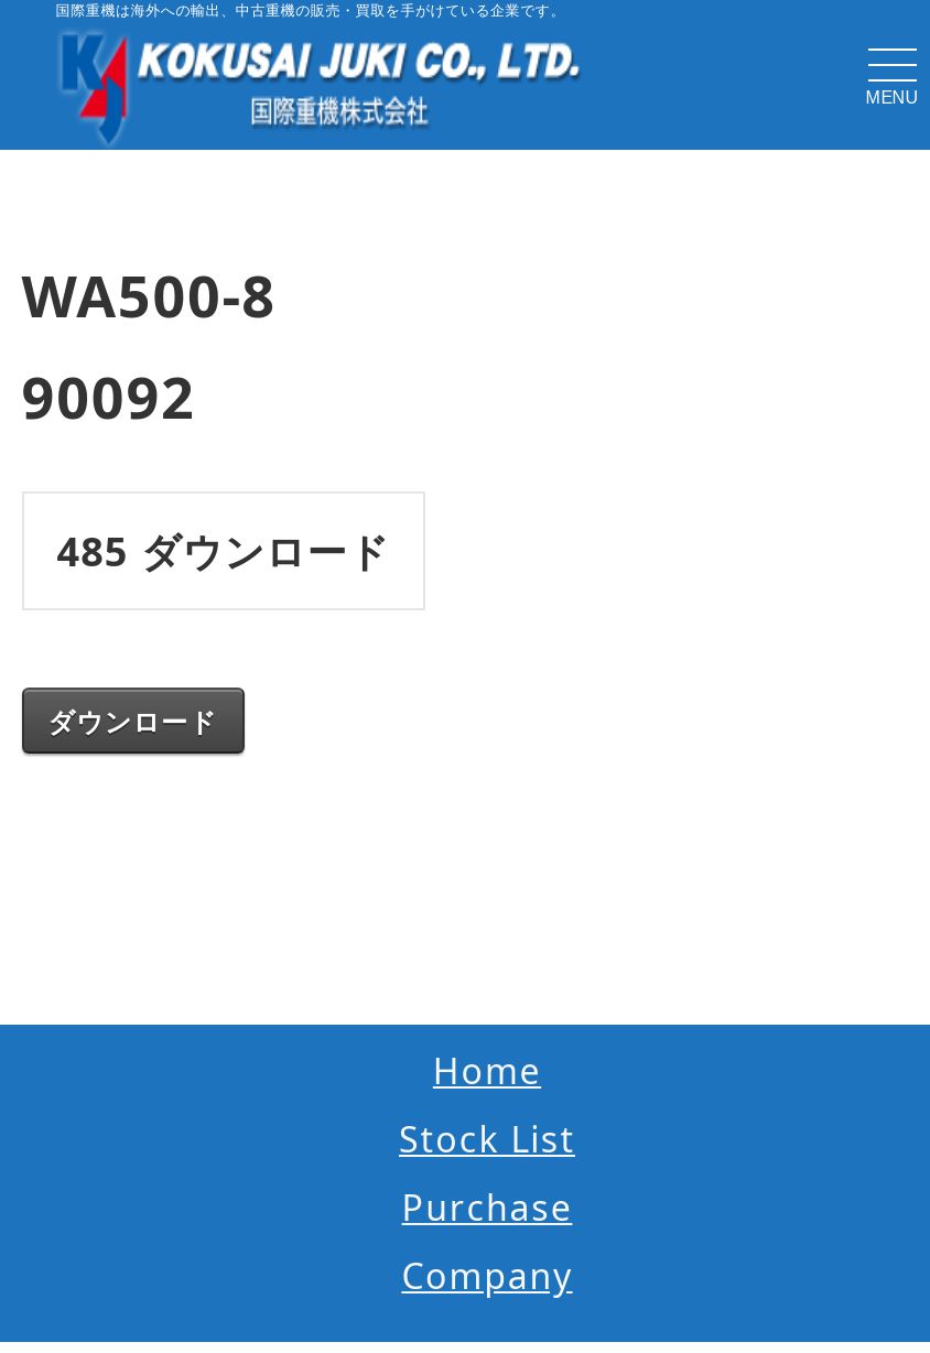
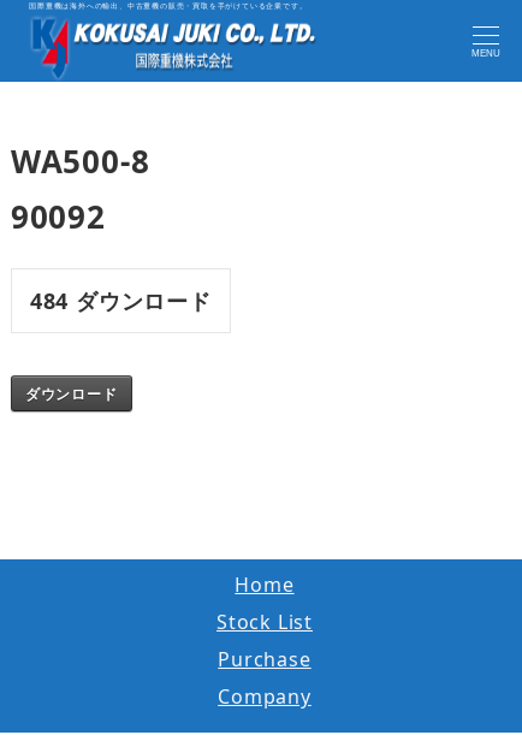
- 485ダウンロード
+ 484ダウンロード
